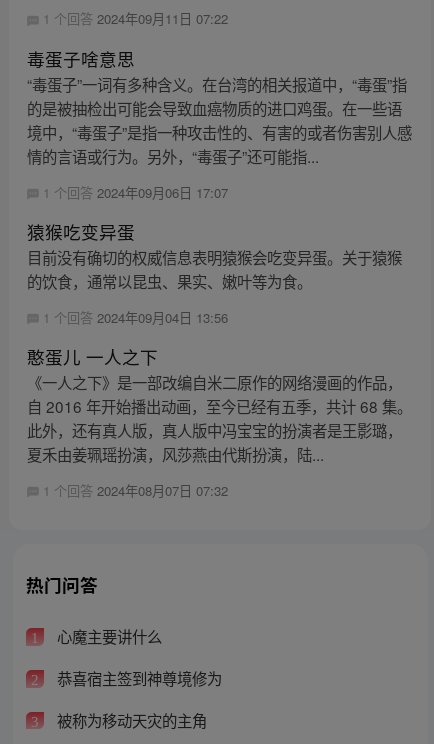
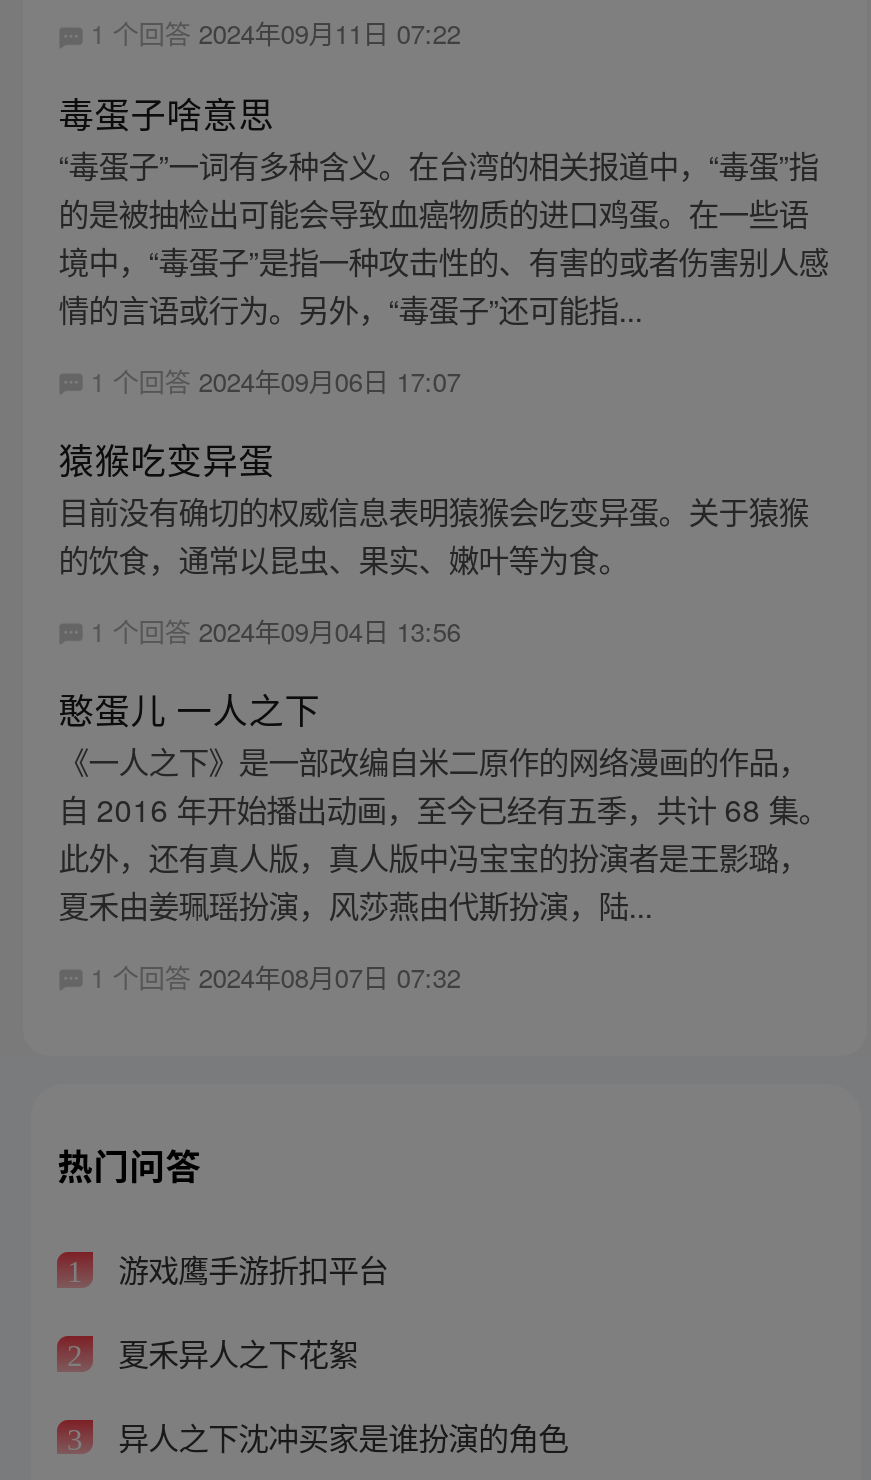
- 心魔主要讲什么
+ 游戏鹰手游折扣平台

- 恭喜宿主签到神尊境修为
+ 夏禾异人之下花絮

- 被称为移动天灾的主角
+ 异人之下沈冲买家是谁扮演的角色
